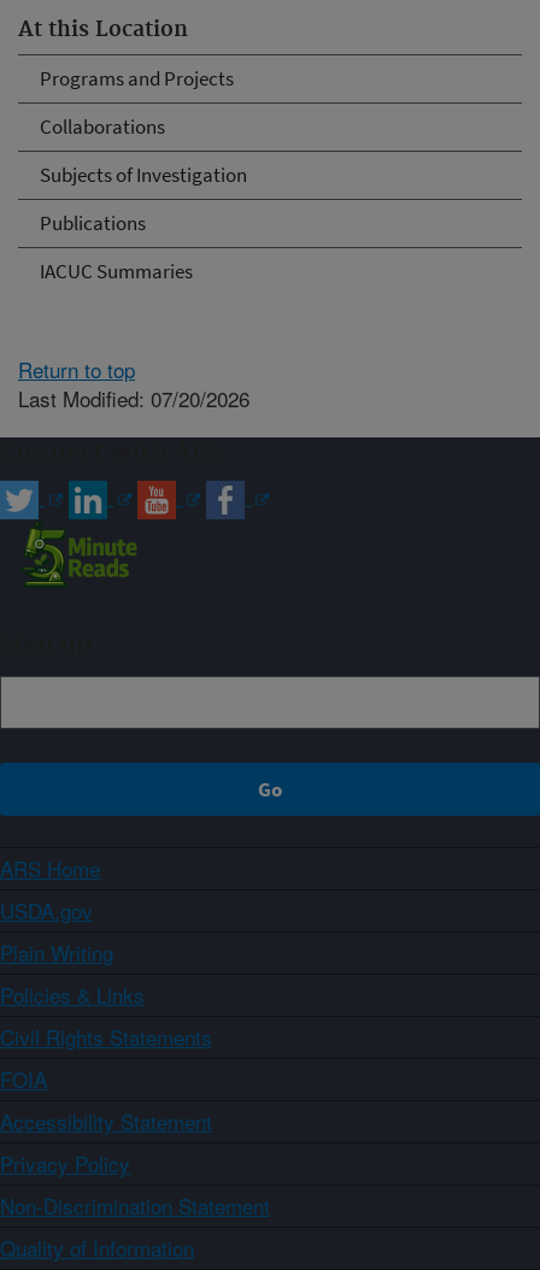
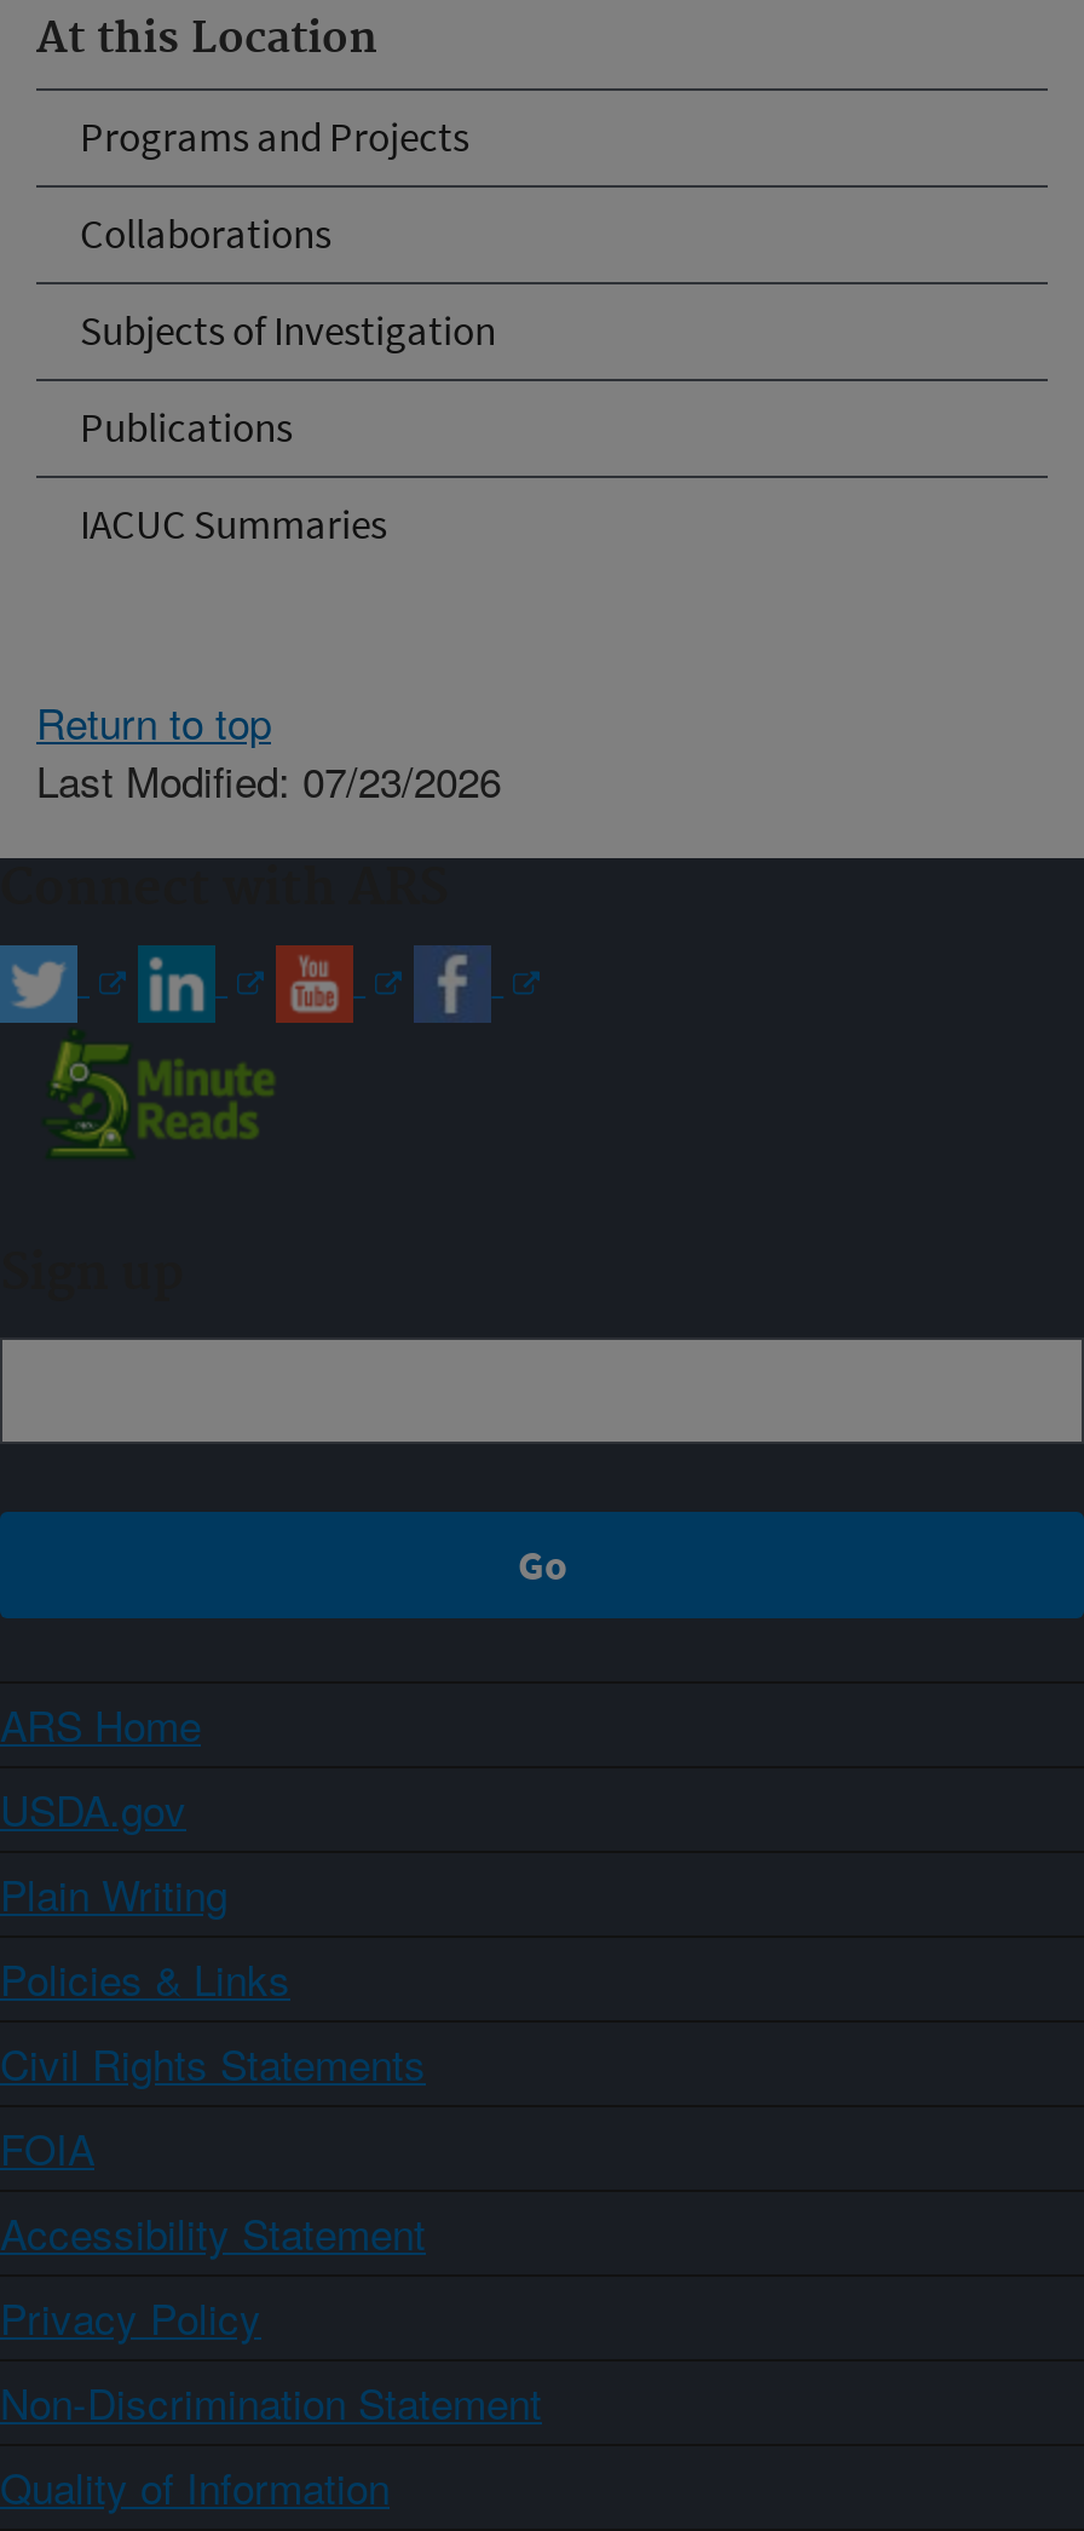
- Last Modified: 07/20/2026
+ Last Modified: 07/23/2026
